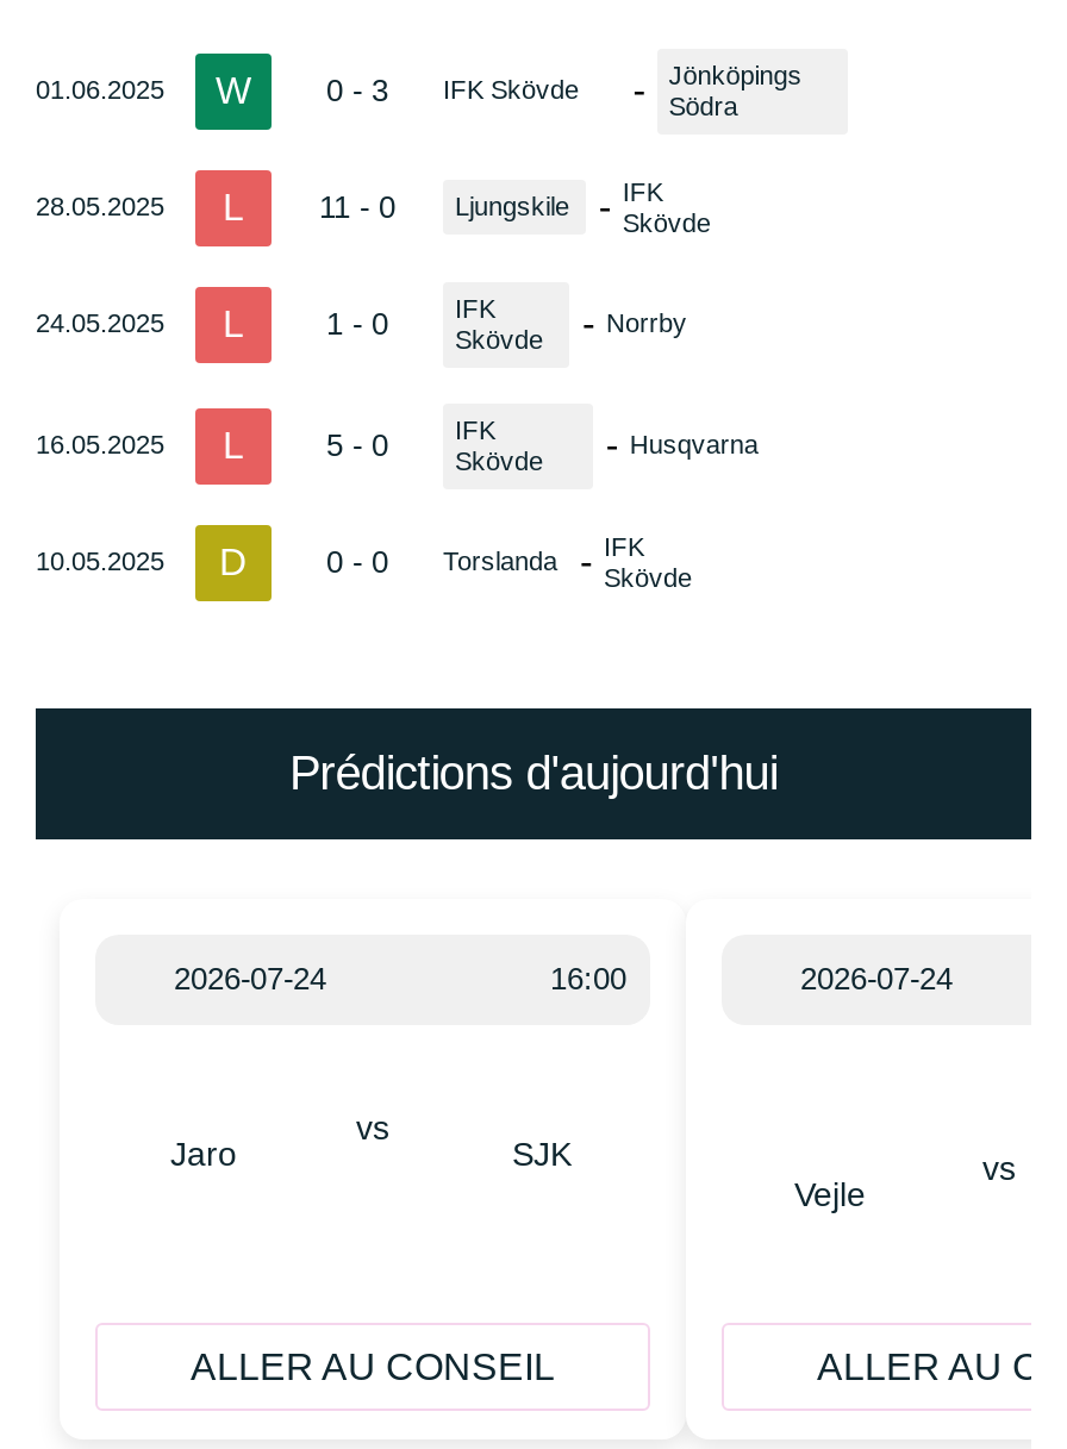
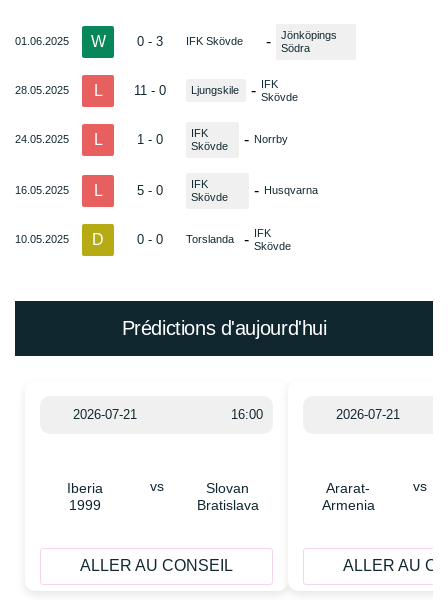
- 2026-07-24
+ 2026-07-21

- 2026-07-24
+ 2026-07-21

- Jaro
+ Iberia
+ 1999

- SJK
+ Slovan
+ Bratislava

- Vejle
+ Ararat-
+ Armenia
